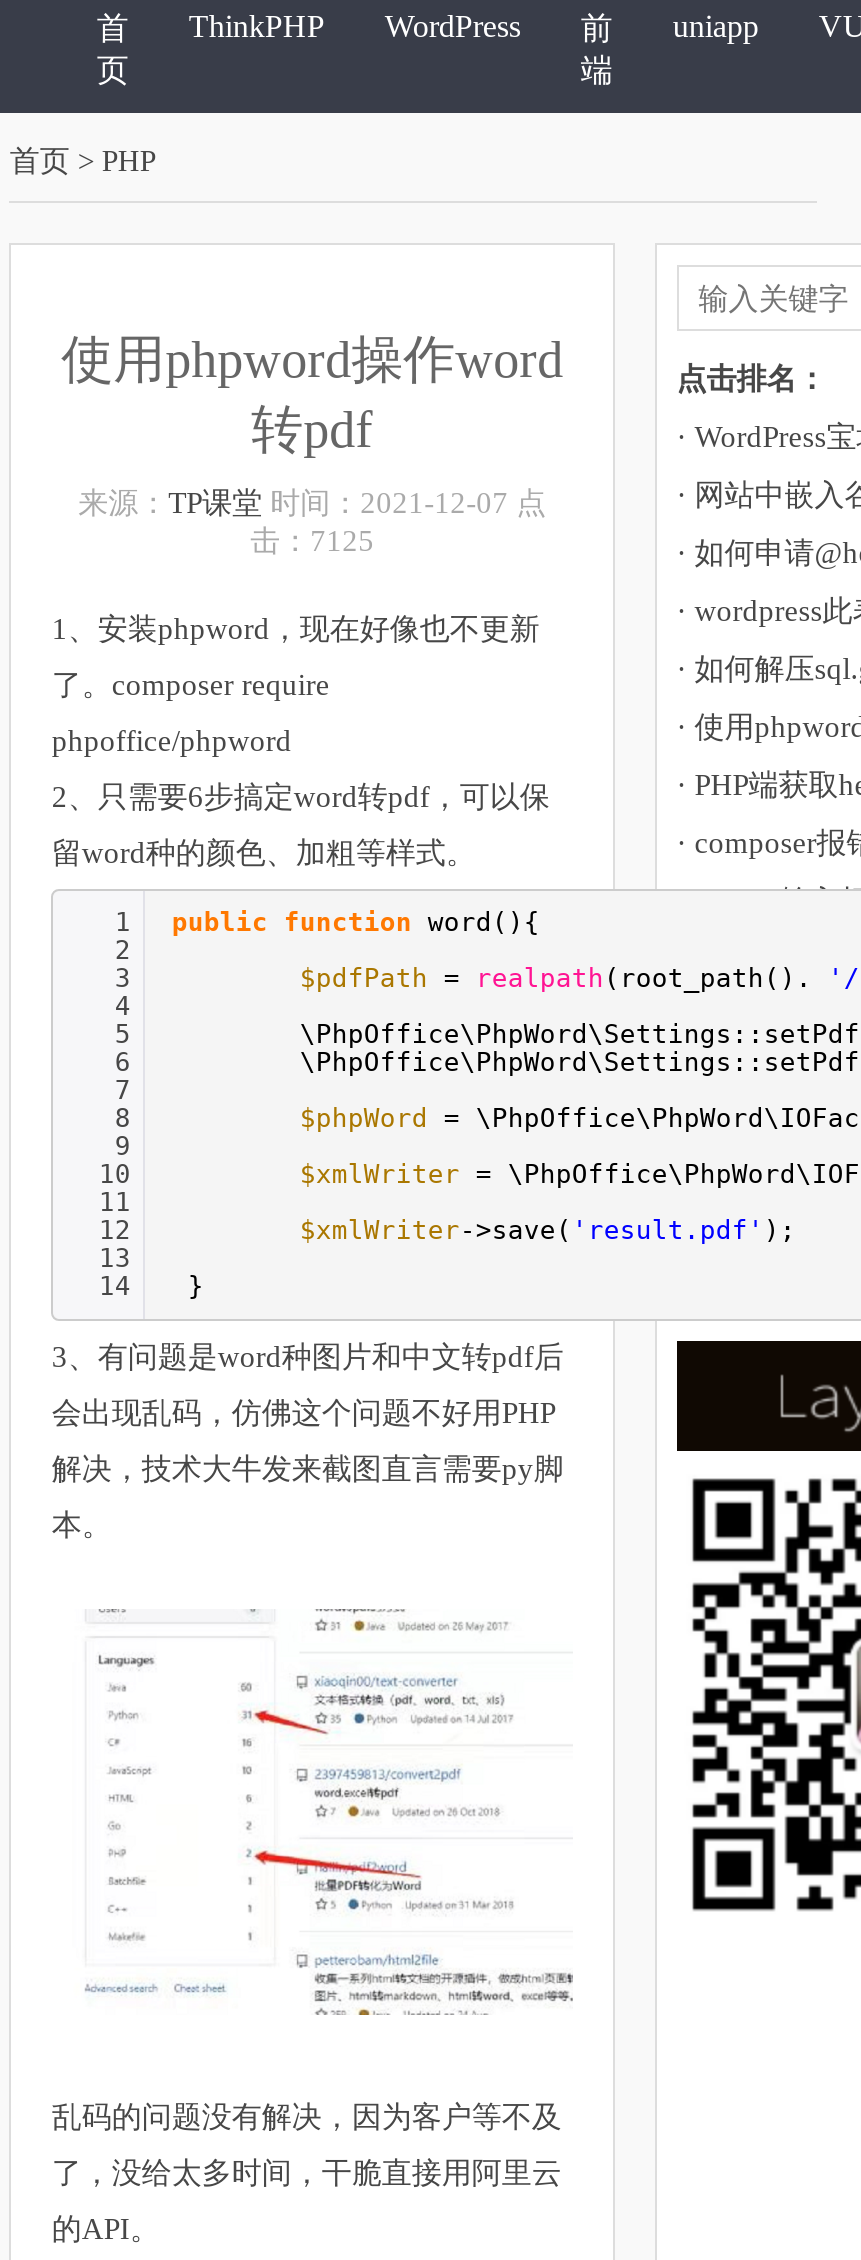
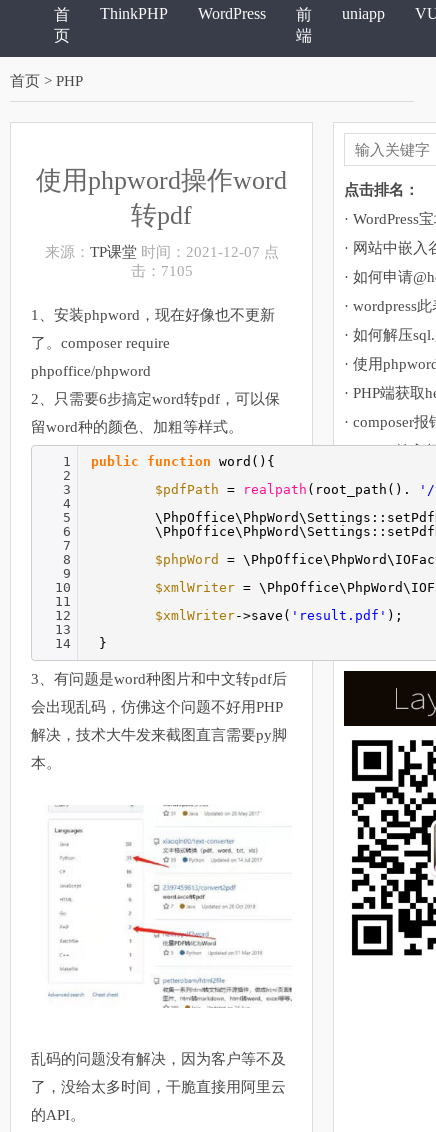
- 击：7125
+ 击：7105
